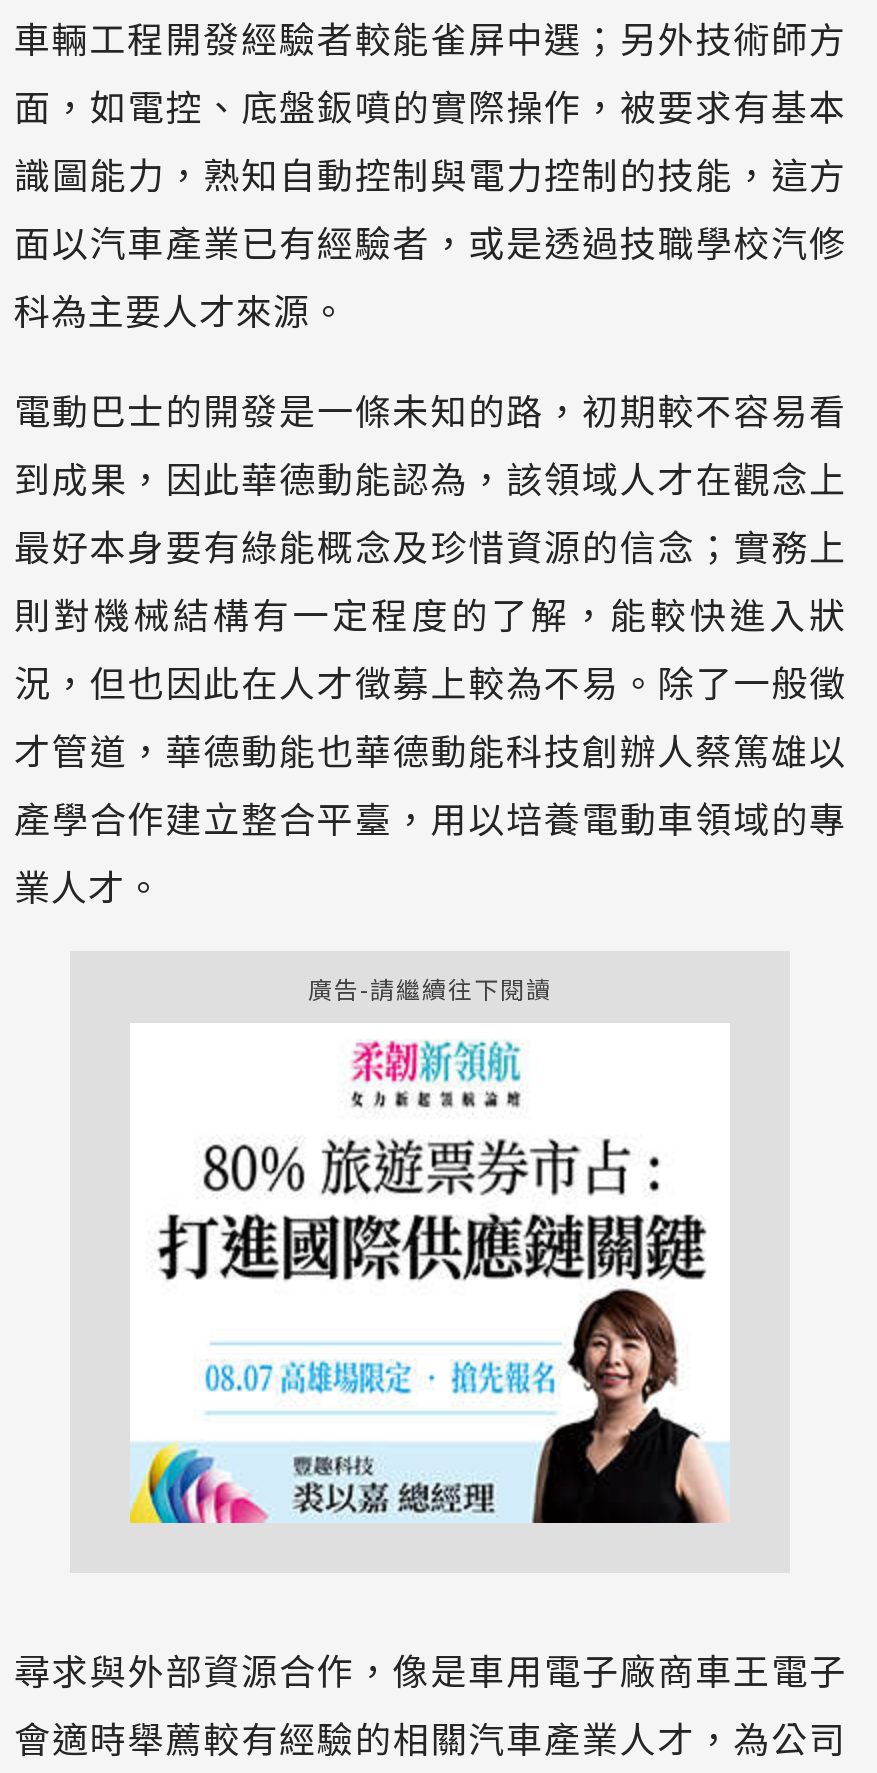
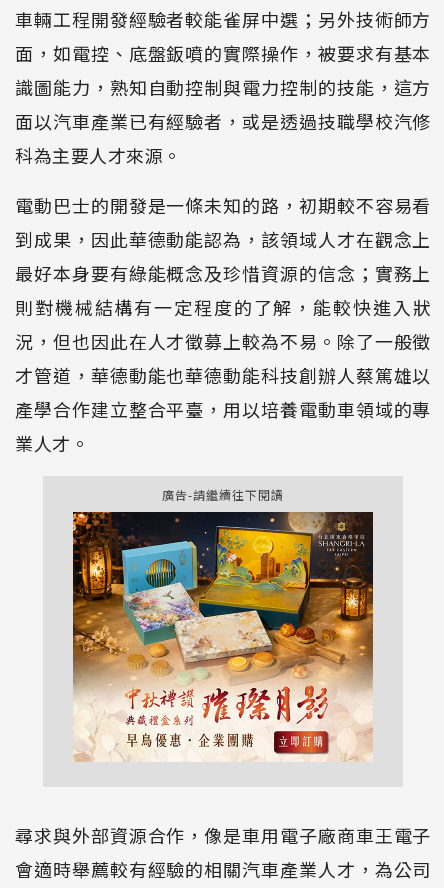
- [image]
+ [image]
